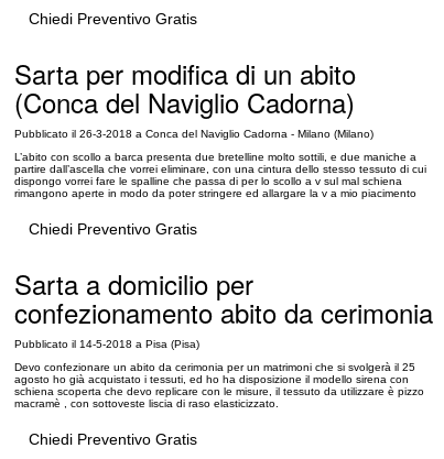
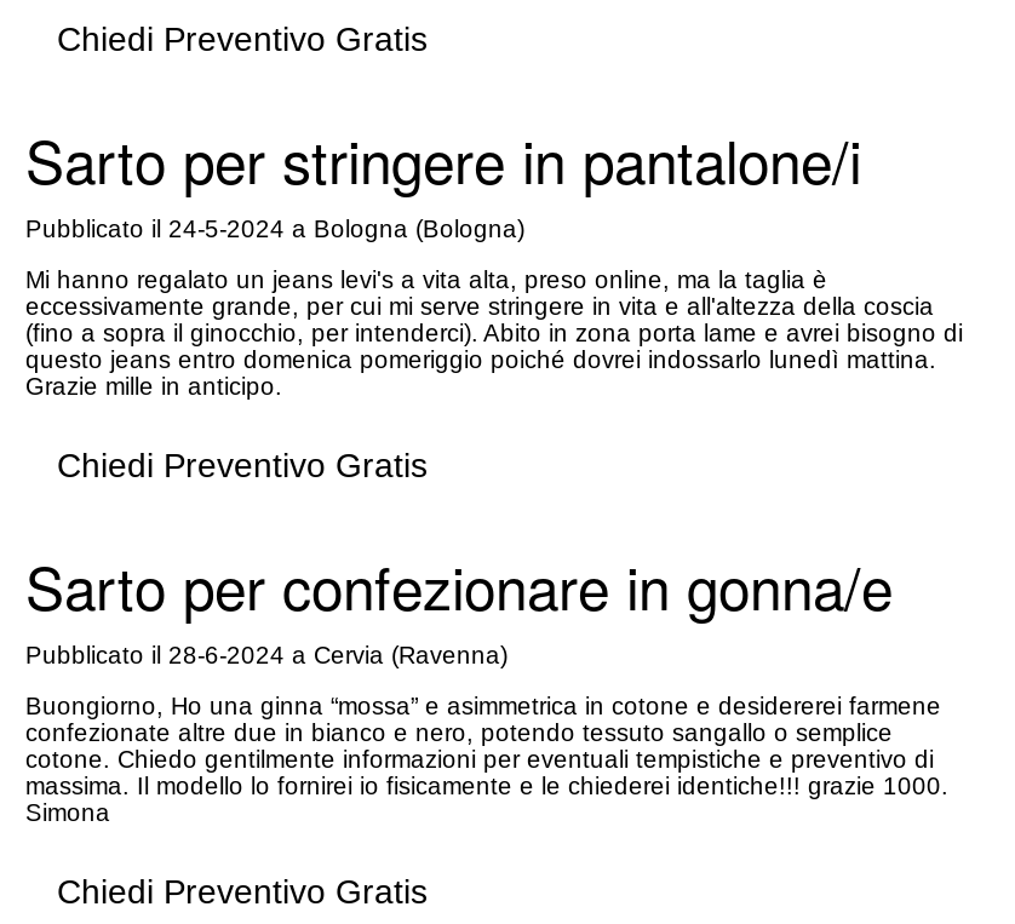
- Sarta per modifica di un abito
- (Conca del Naviglio Cadorna)
- Pubblicato il 26-3-2018 a Conca del Naviglio Cadorna - Milano (Milano)
+ Sarto per stringere in pantalone/i
+ Pubblicato il 24-5-2024 a Bologna (Bologna)

- L’abito con scollo a barca presenta due bretelline molto sottili, e due maniche a
- partire dall’ascella che vorrei eliminare, con una cintura dello stesso tessuto di cui
- dispongo vorrei fare le spalline che passa di per lo scollo a v sul mal schiena
- rimangono aperte in modo da poter stringere ed allargare la v a mio piacimento
+ Mi hanno regalato un jeans levi's a vita alta, preso online, ma la taglia è
+ eccessivamente grande, per cui mi serve stringere in vita e all'altezza della coscia
+ (fino a sopra il ginocchio, per intenderci). Abito in zona porta lame e avrei bisogno di
+ questo jeans entro domenica pomeriggio poiché dovrei indossarlo lunedì mattina.
+ Grazie mille in anticipo.

- Sarta a domicilio per
- confezionamento abito da cerimonia
- Pubblicato il 14-5-2018 a Pisa (Pisa)
+ Sarto per confezionare in gonna/e
+ Pubblicato il 28-6-2024 a Cervia (Ravenna)

- Devo confezionare un abito da cerimonia per un matrimoni che si svolgerà il 25
- agosto ho già acquistato i tessuti, ed ho ha disposizione il modello sirena con
- schiena scoperta che devo replicare con le misure, il tessuto da utilizzare è pizzo
- macramè , con sottoveste liscia di raso elasticizzato.
+ Buongiorno, Ho una ginna “mossa” e asimmetrica in cotone e desidererei farmene
+ confezionate altre due in bianco e nero, potendo tessuto sangallo o semplice
+ cotone. Chiedo gentilmente informazioni per eventuali tempistiche e preventivo di
+ massima. Il modello lo fornirei io fisicamente e le chiederei identiche!!! grazie 1000.
+ Simona
